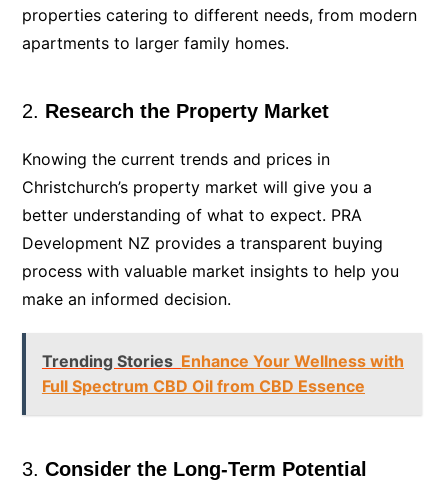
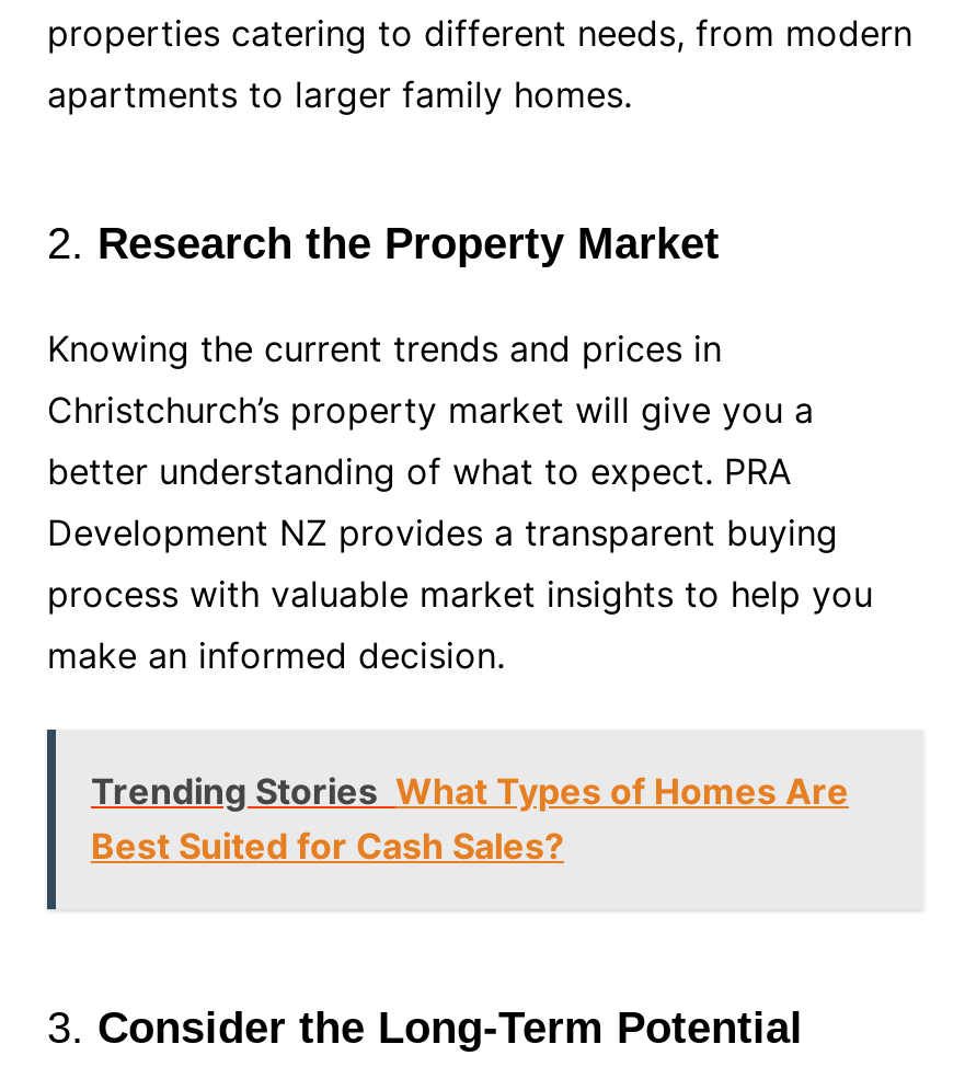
- Trending Stories Enhance Your Wellness with
- Full Spectrum CBD Oil from CBD Essence
+ Trending Stories What Types of Homes Are
+ Best Suited for Cash Sales?
